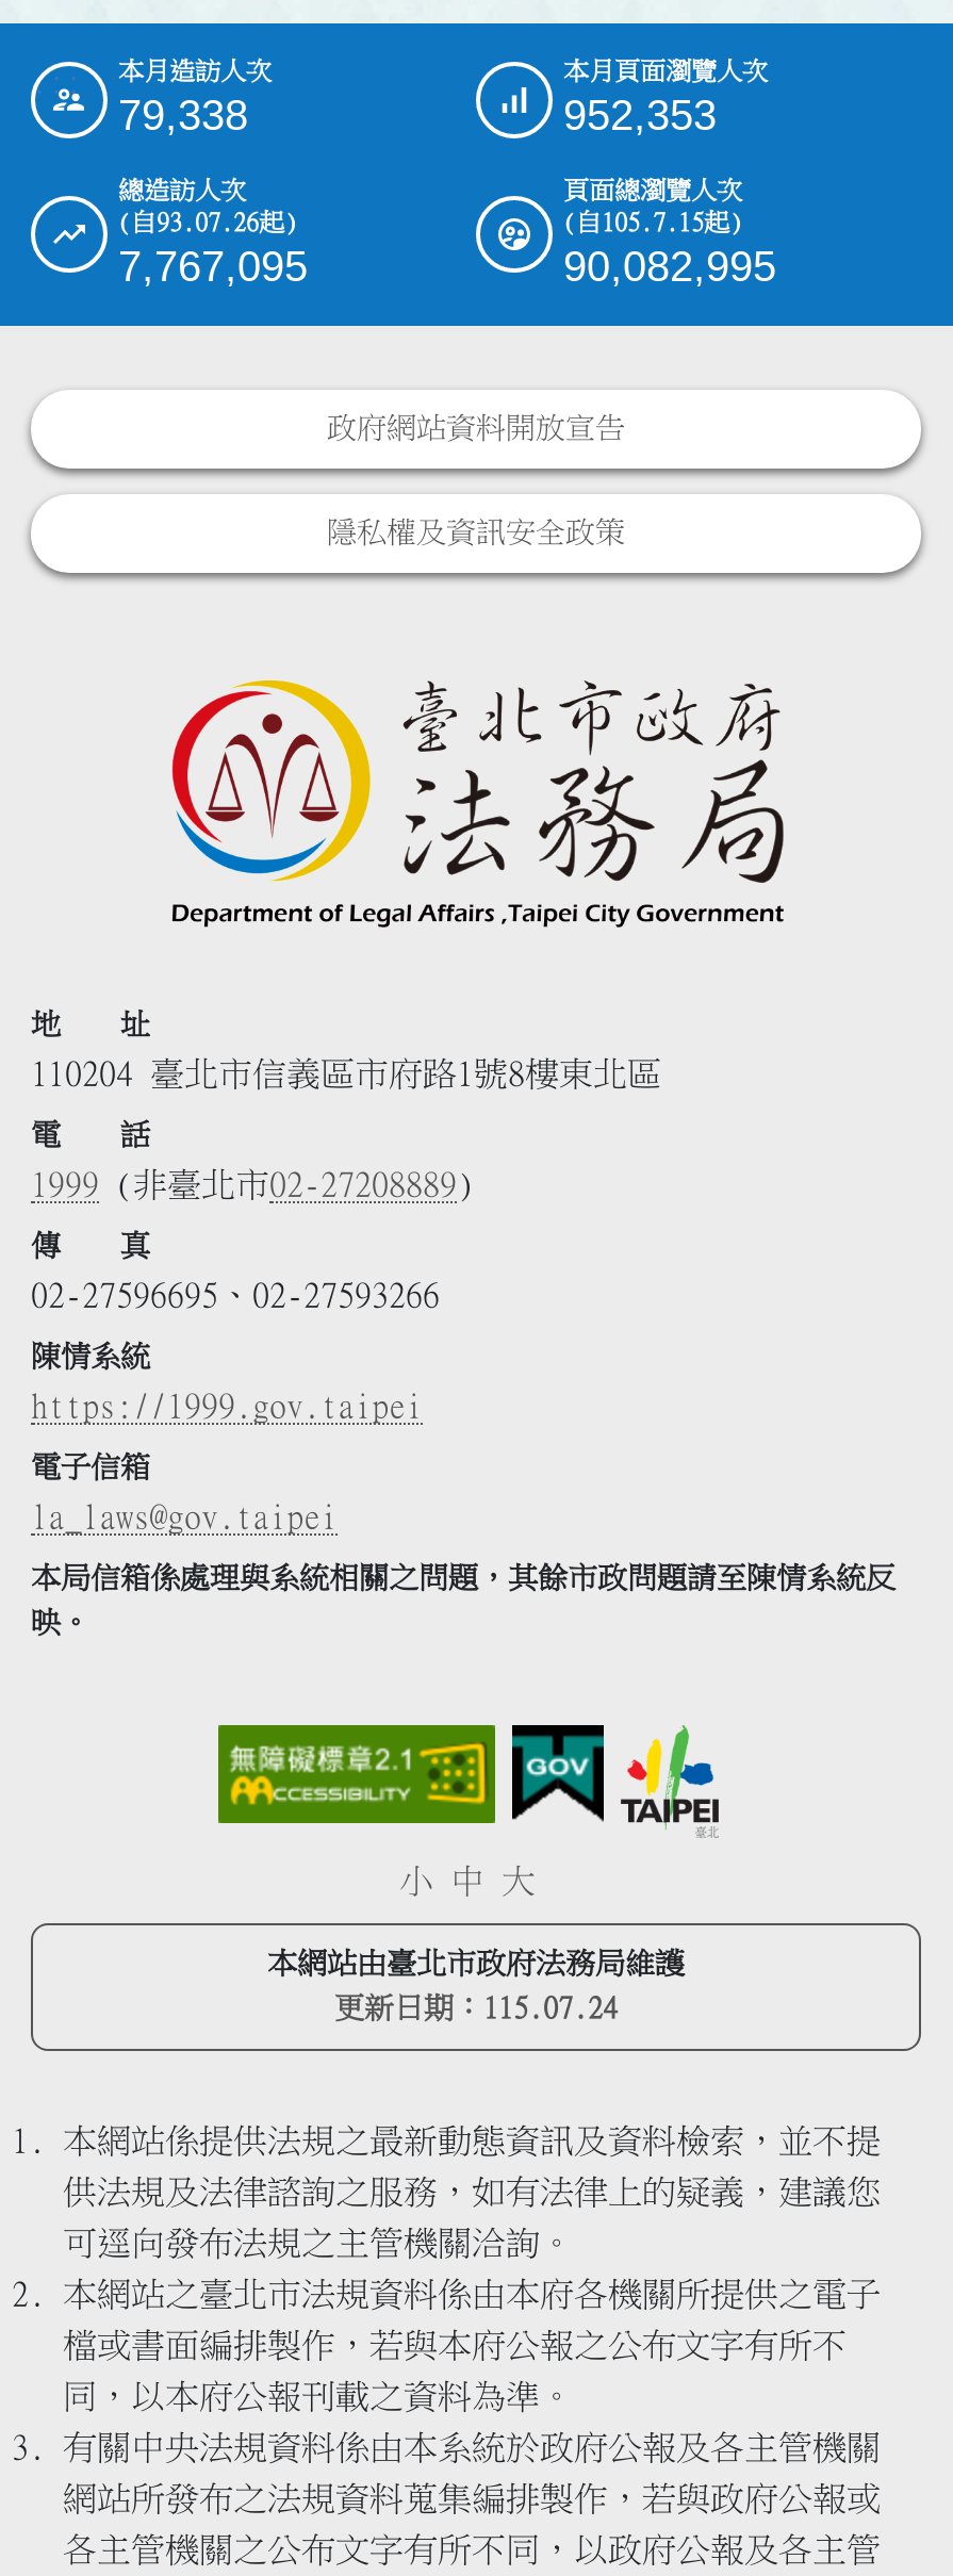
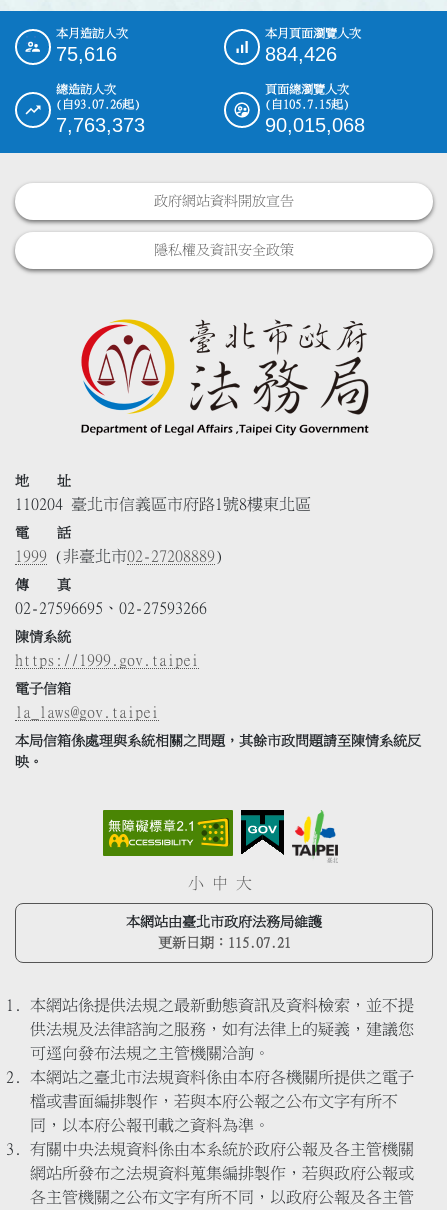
- 79,338
+ 75,616

- 952,353
+ 884,426

- 7,767,095
+ 7,763,373

- 90,082,995
+ 90,015,068

- 更新日期：115.07.24
+ 更新日期：115.07.21
